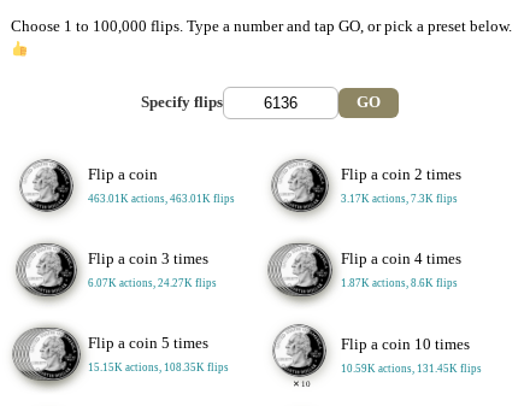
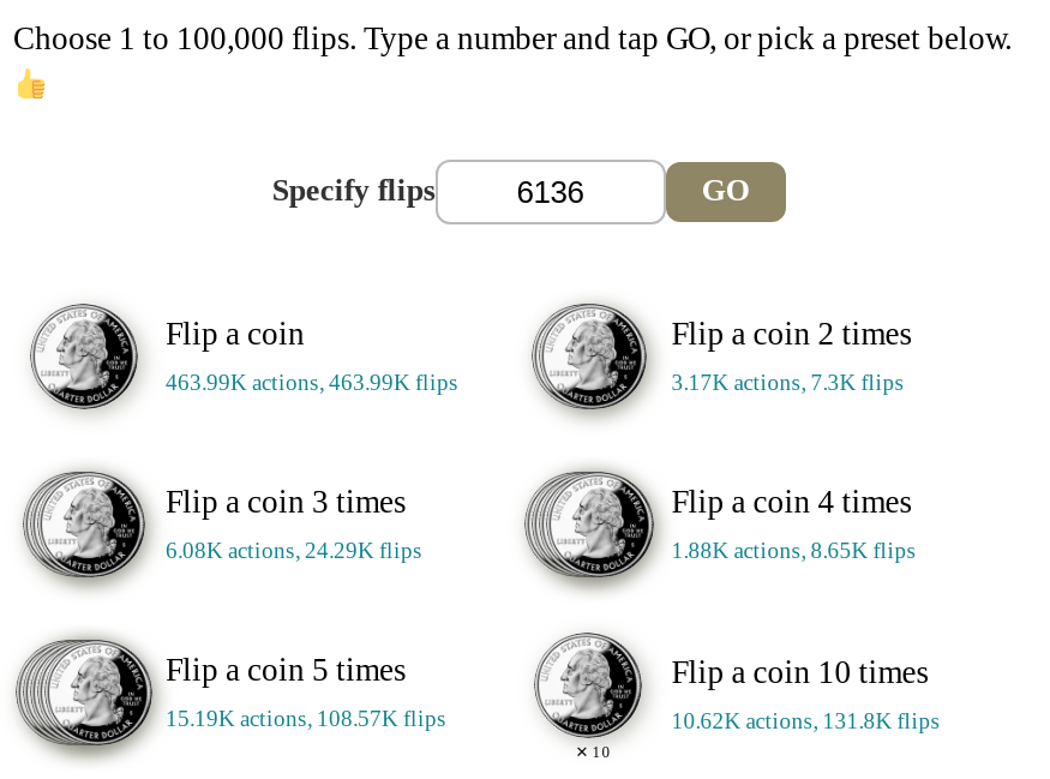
- 463.01K actions, 463.01K flips
+ 463.99K actions, 463.99K flips

- 6.07K actions, 24.27K flips
+ 6.08K actions, 24.29K flips

- 1.87K actions, 8.6K flips
+ 1.88K actions, 8.65K flips

- 15.15K actions, 108.35K flips
+ 15.19K actions, 108.57K flips

- 10.59K actions, 131.45K flips
+ 10.62K actions, 131.8K flips
